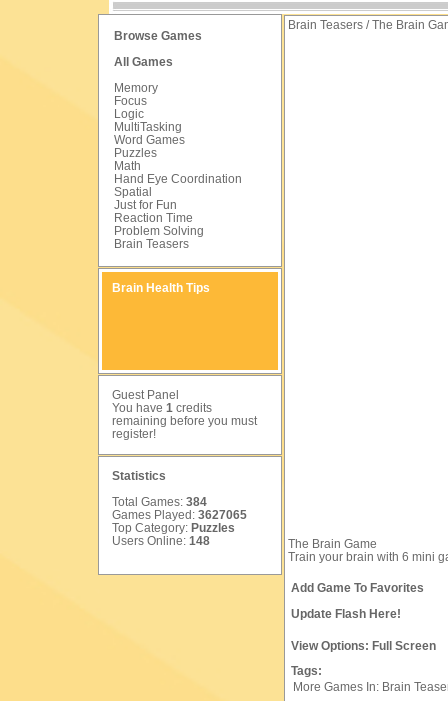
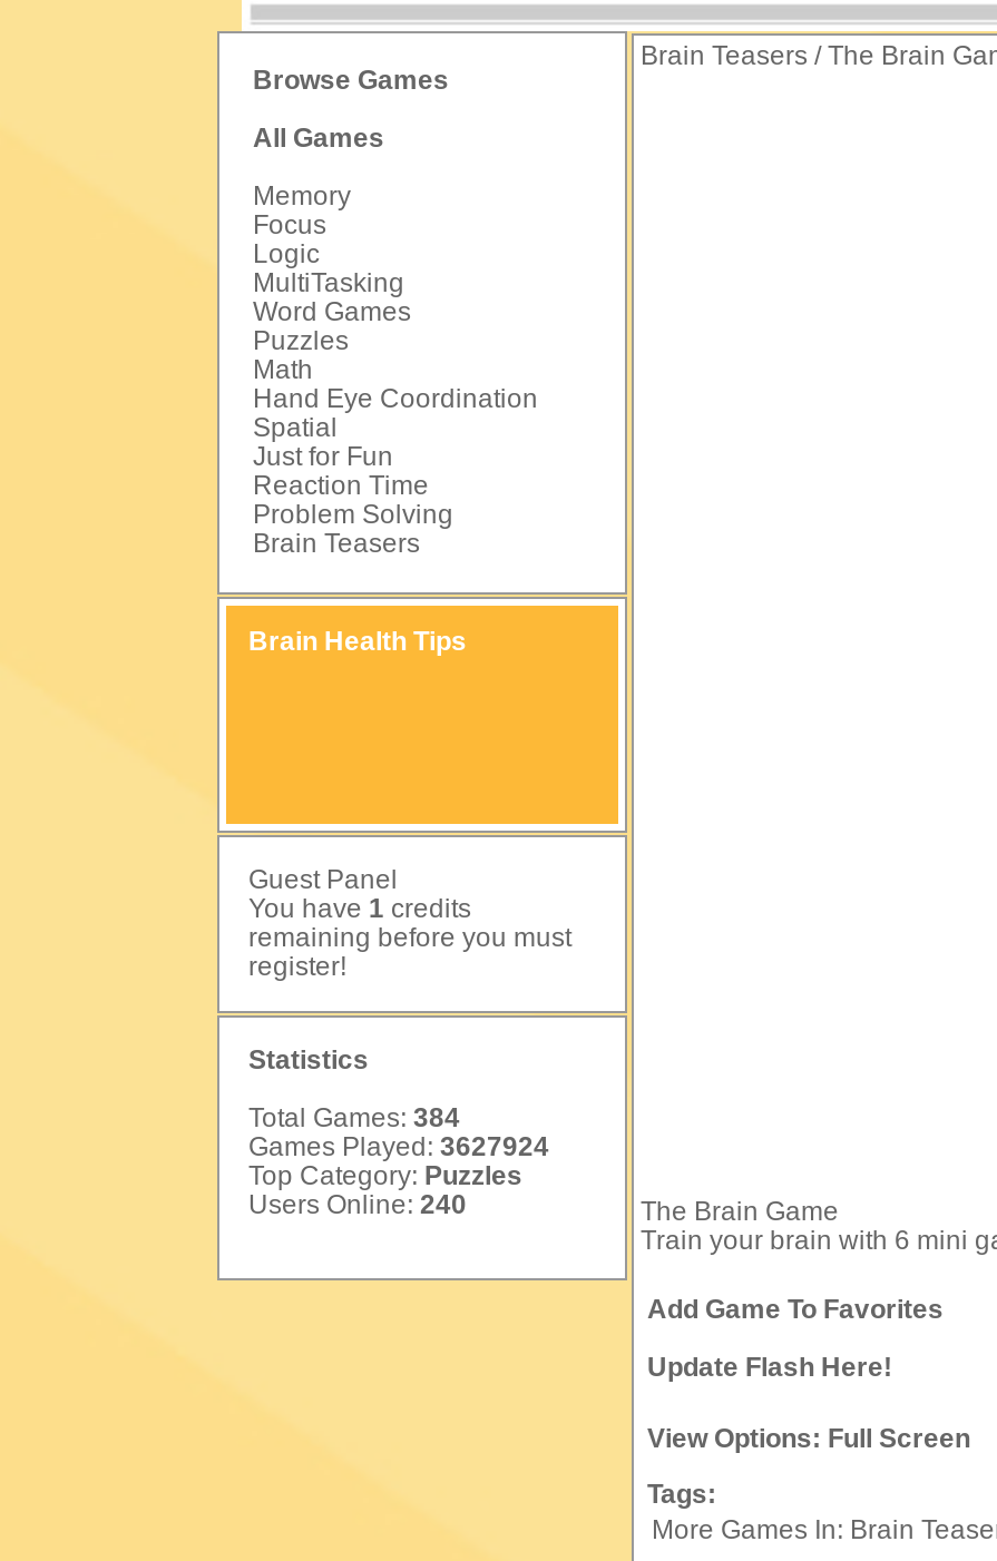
- Games Played: 3627065
+ Games Played: 3627924

- Users Online: 148
+ Users Online: 240
